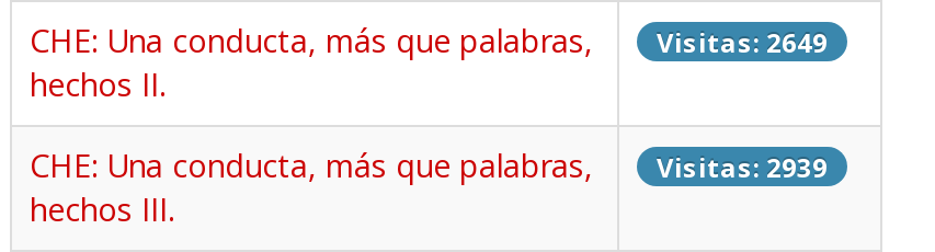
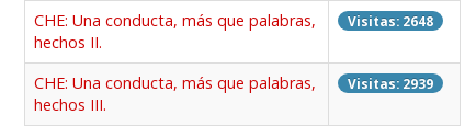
- CHE: Una conducta, más que palabras, Visitas: 2649
+ CHE: Una conducta, más que palabras, Visitas: 2648
